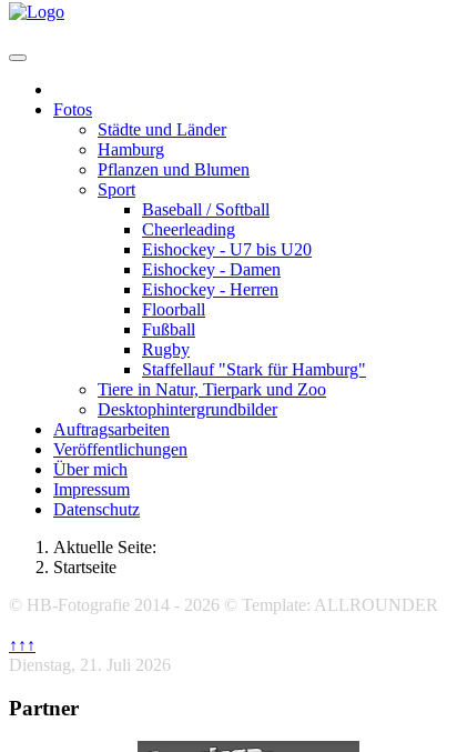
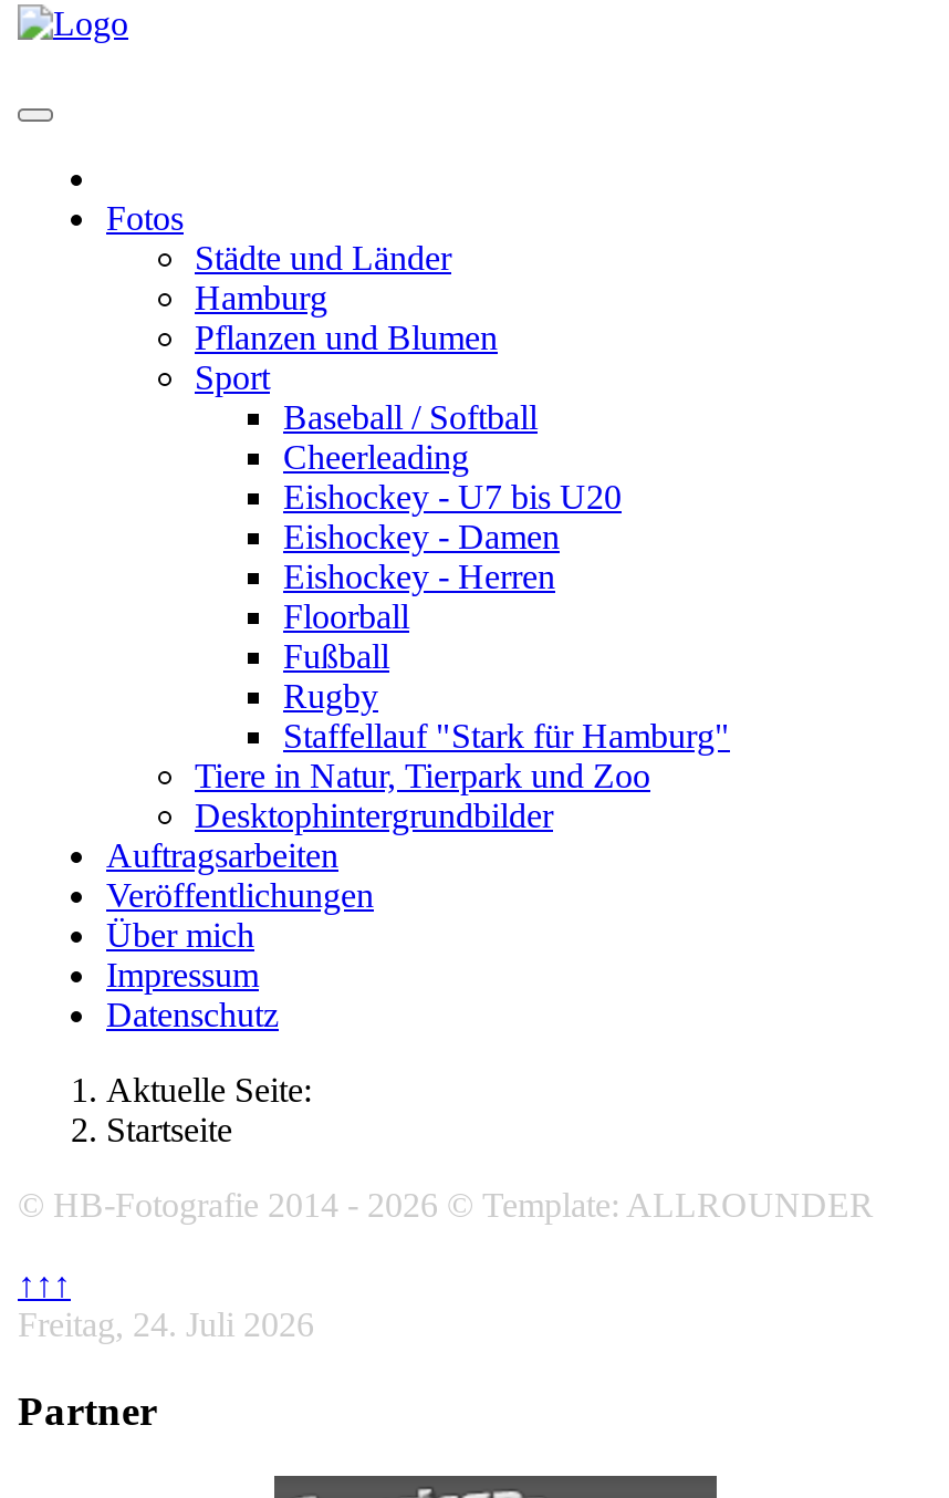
- Dienstag, 21. Juli 2026
+ Freitag, 24. Juli 2026
